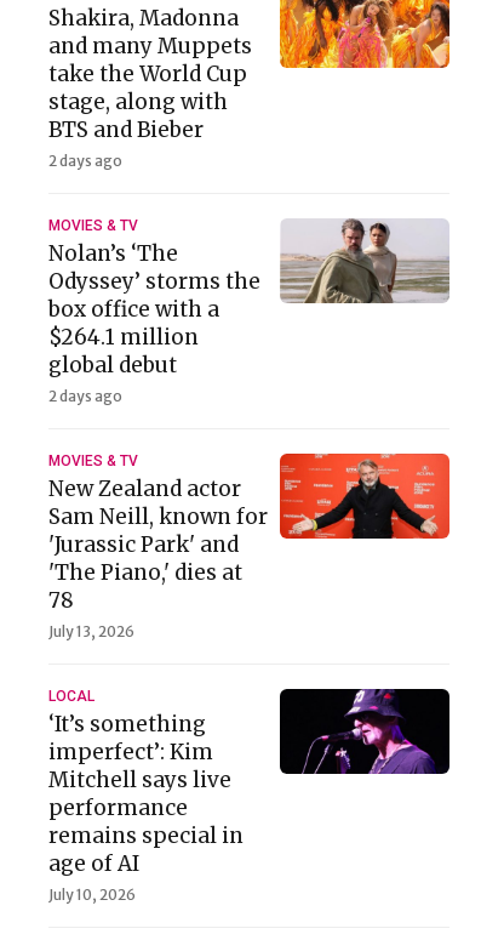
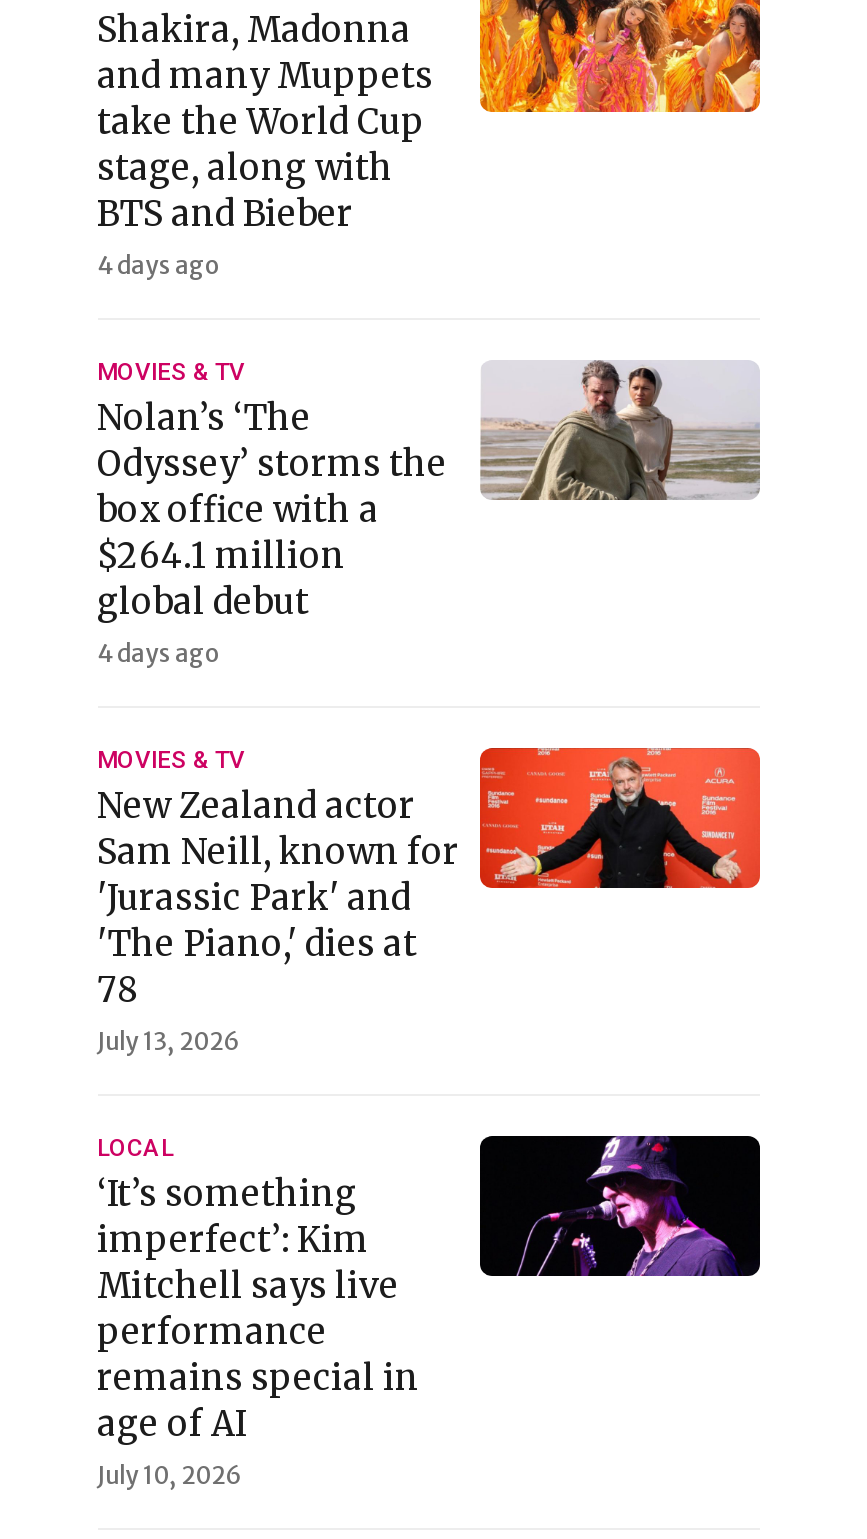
- 2 days ago
+ 4 days ago

- 2 days ago
+ 4 days ago
